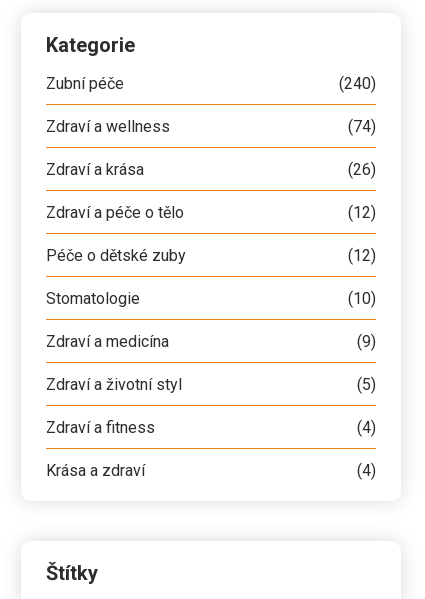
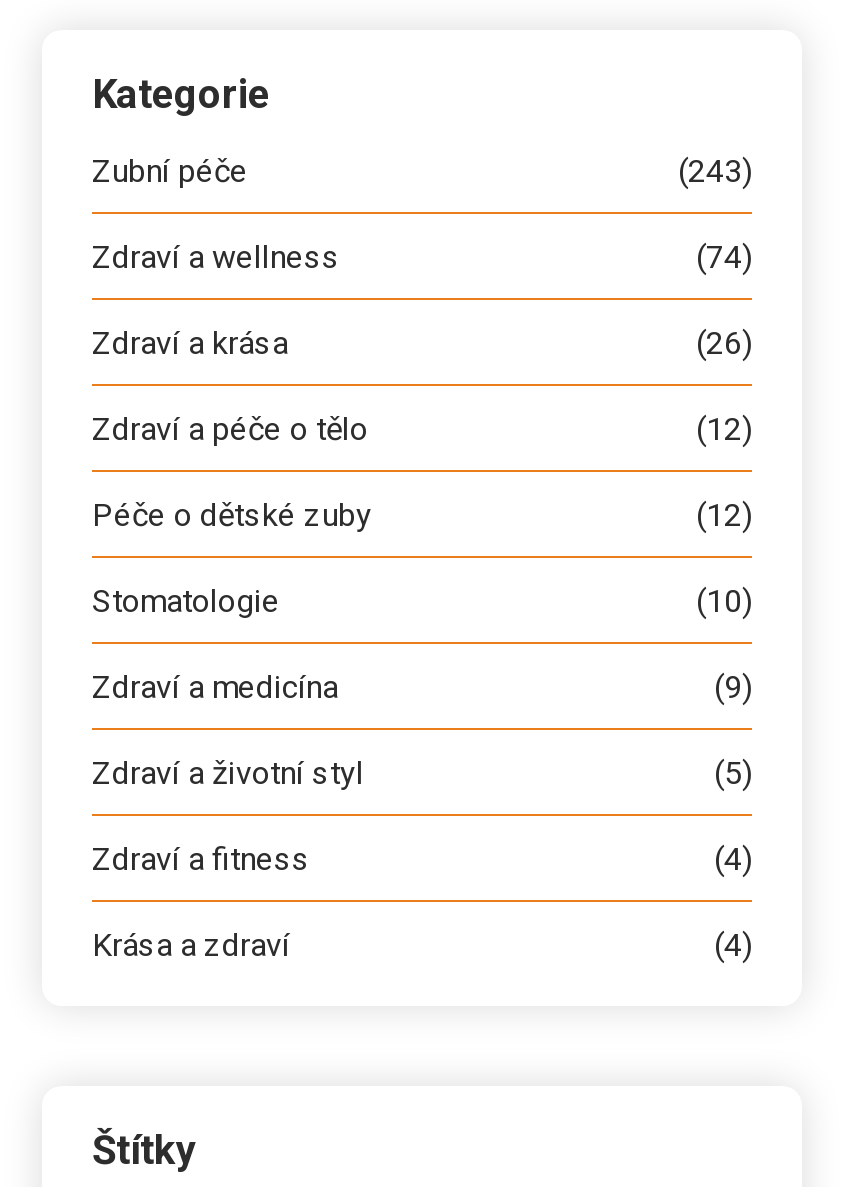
- (240)
+ (243)
